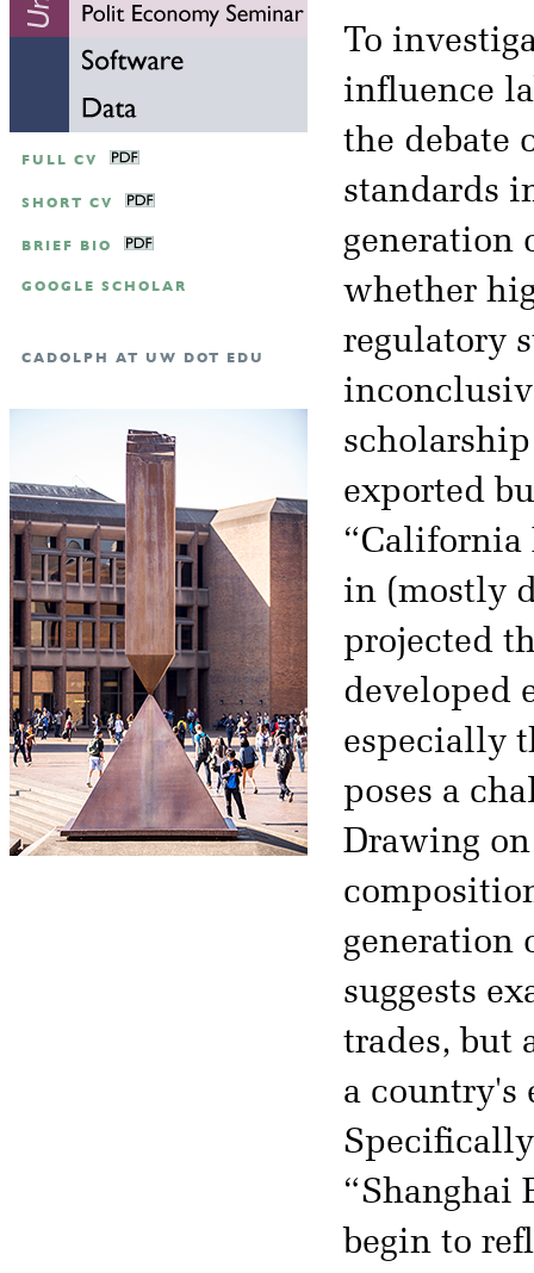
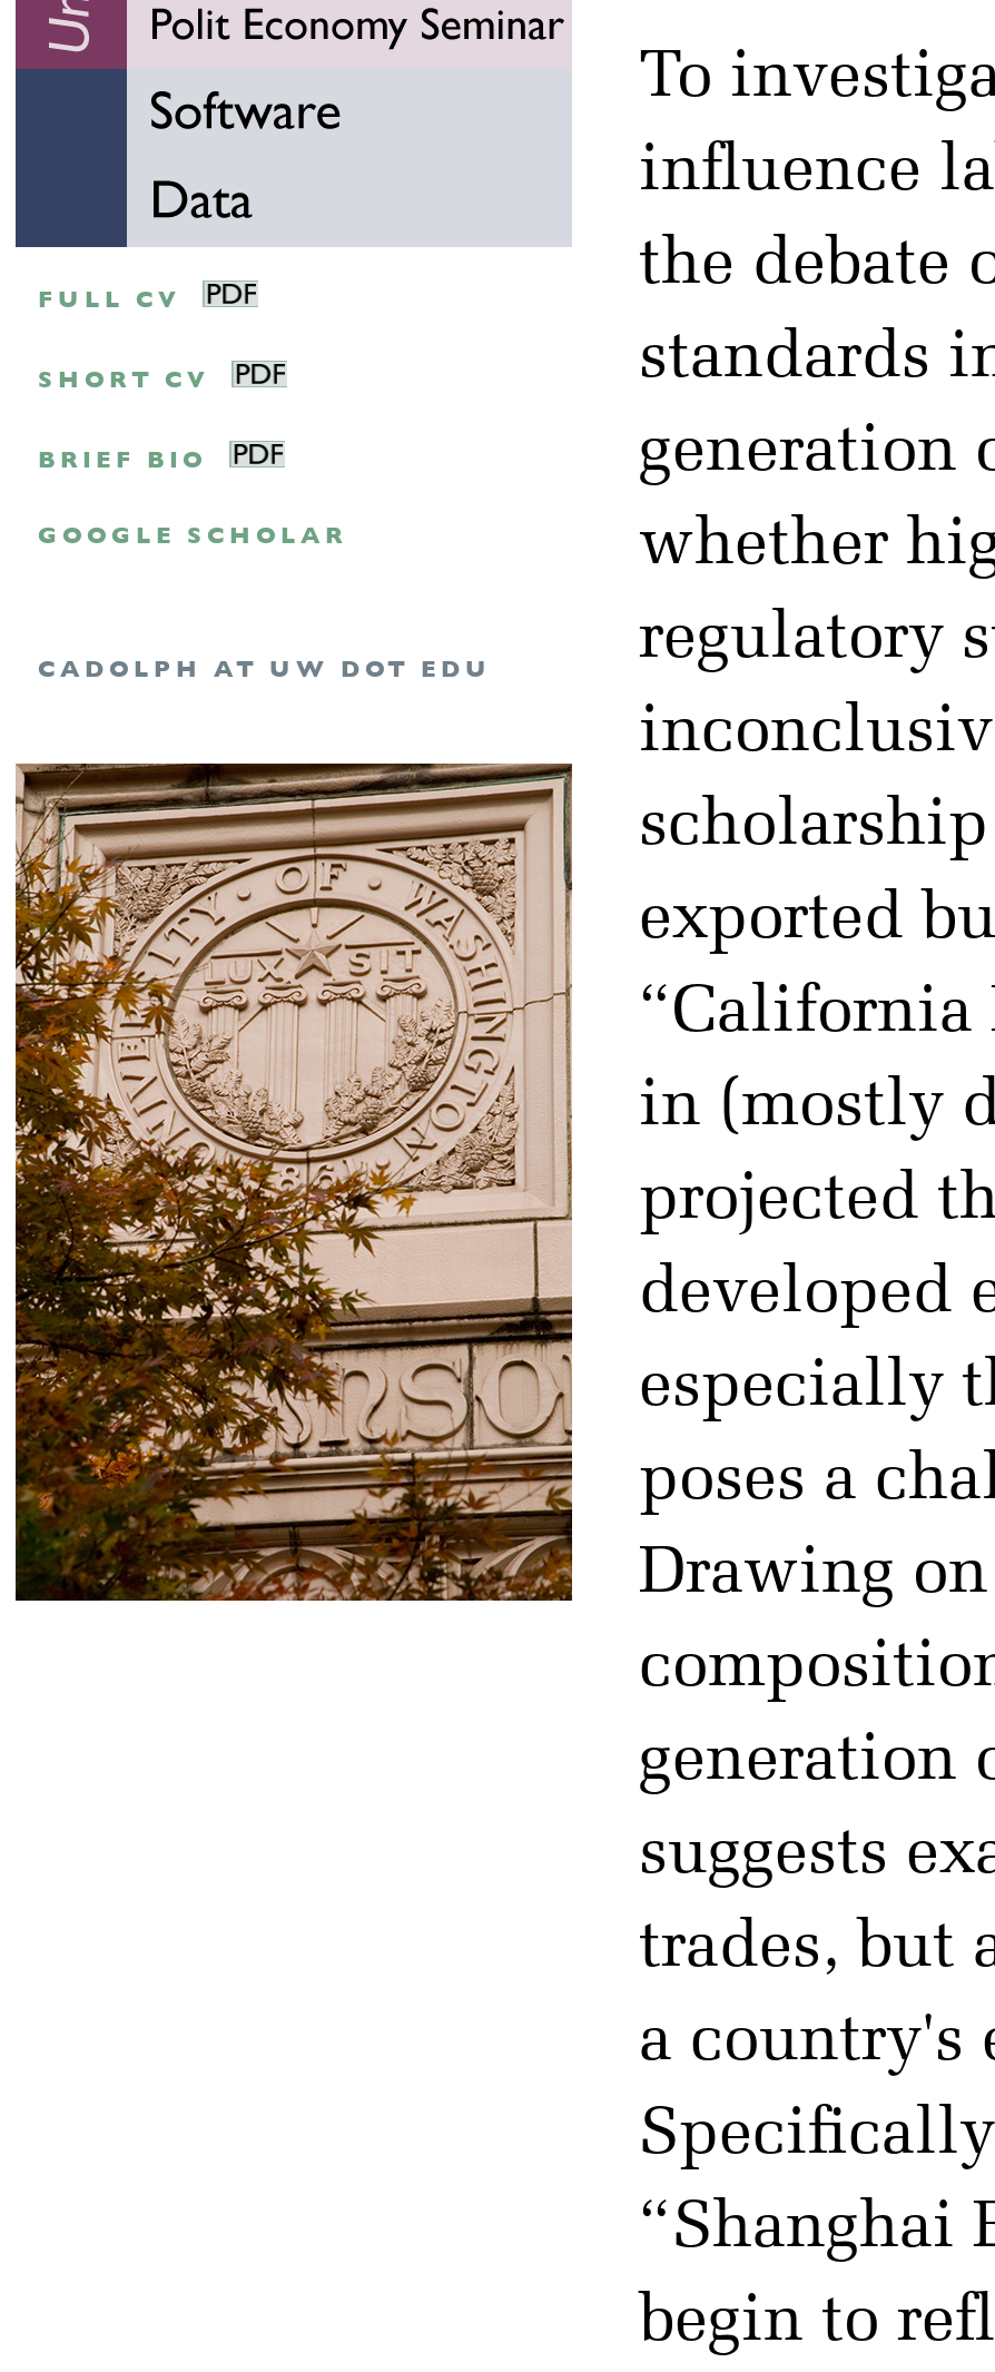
- [image]
+ [image]
